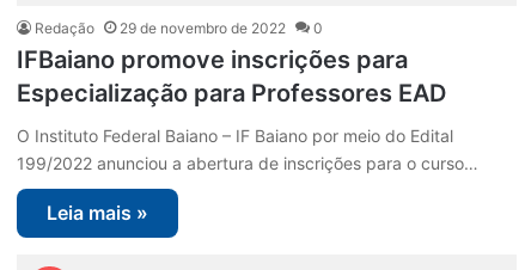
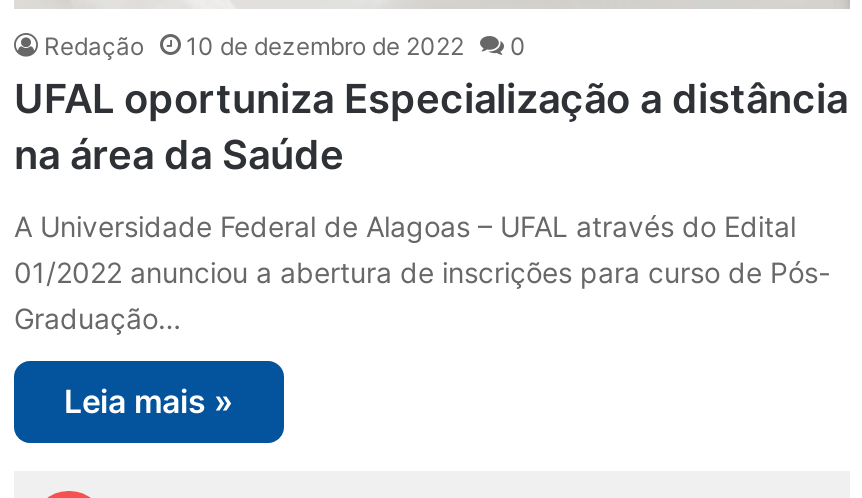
- 29 de novembro de 2022
+ 10 de dezembro de 2022

- IFBaiano promove inscrições para
- Especialização para Professores EAD
+ UFAL oportuniza Especialização a distância
+ na área da Saúde

- O Instituto Federal Baiano – IF Baiano por meio do Edital
- 199/2022 anunciou a abertura de inscrições para o curso…
+ A Universidade Federal de Alagoas – UFAL através do Edital
+ 01/2022 anunciou a abertura de inscrições para curso de Pós-
+ Graduação…
